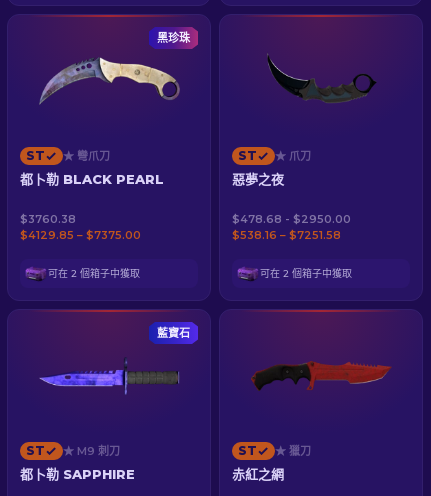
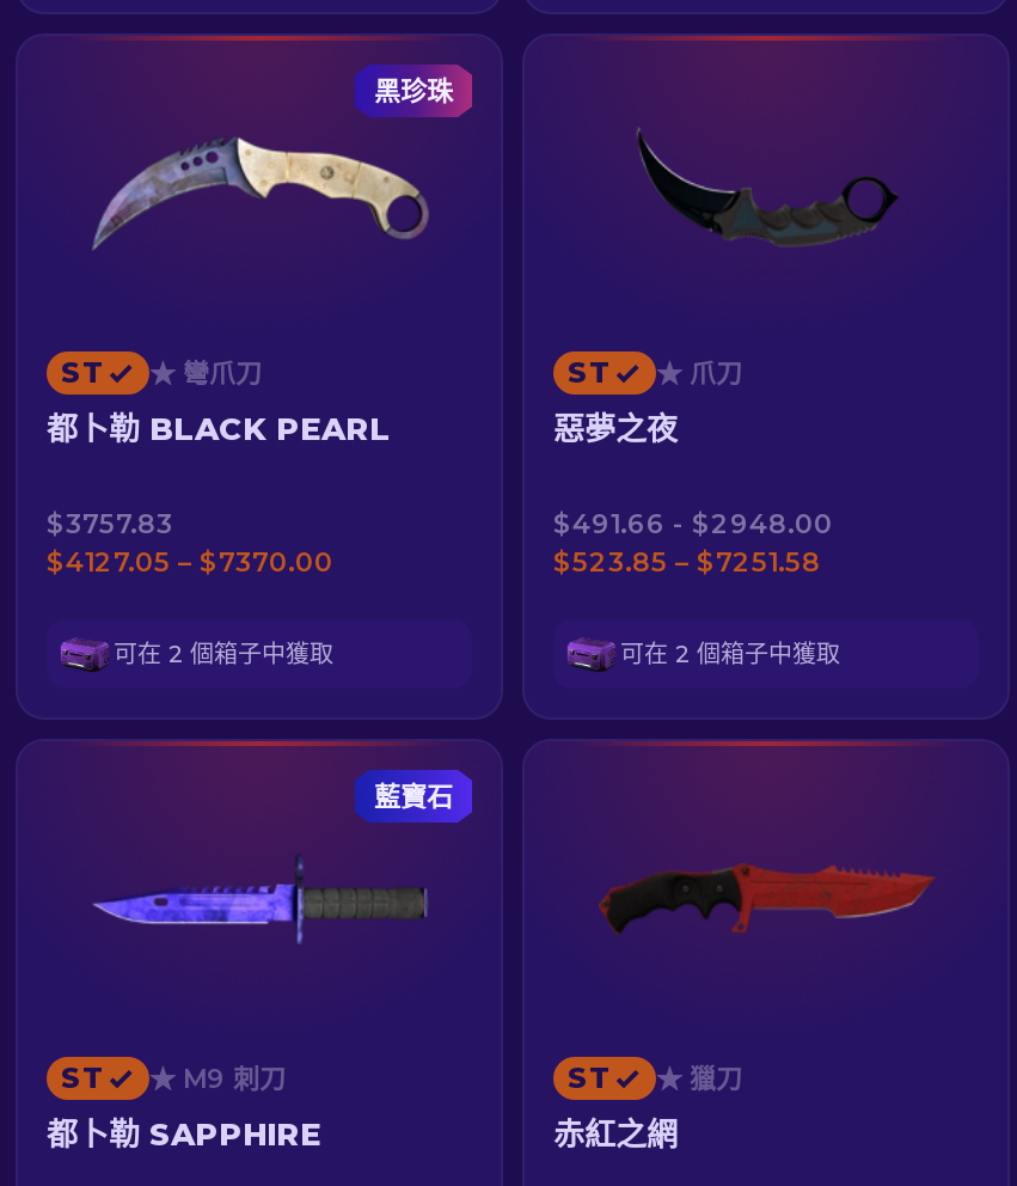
- $3760.38
+ $3757.83

- $478.68 - $2950.00
+ $491.66 - $2948.00

- $4129.85 – $7375.00
+ $4127.05 – $7370.00

- $538.16 – $7251.58
+ $523.85 – $7251.58
